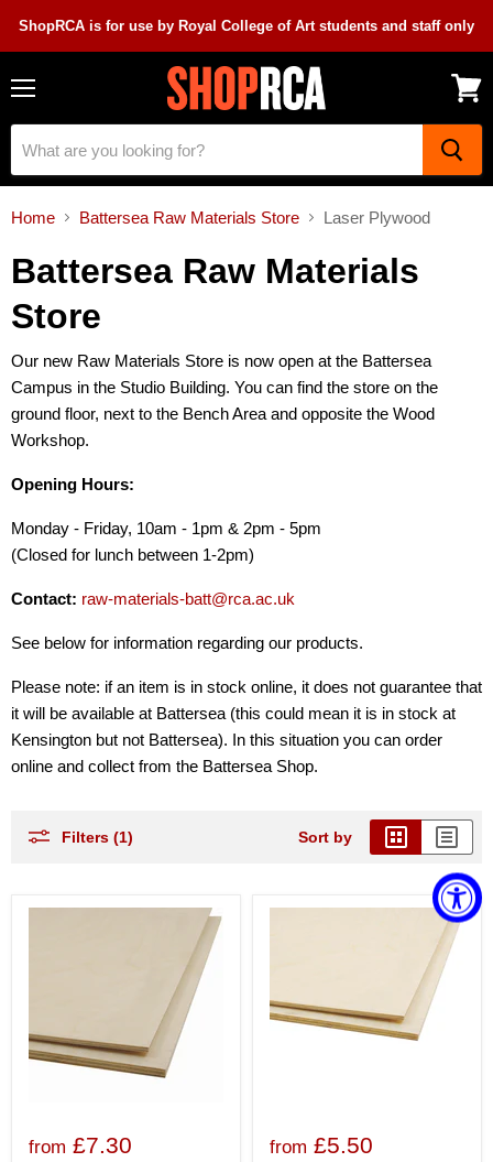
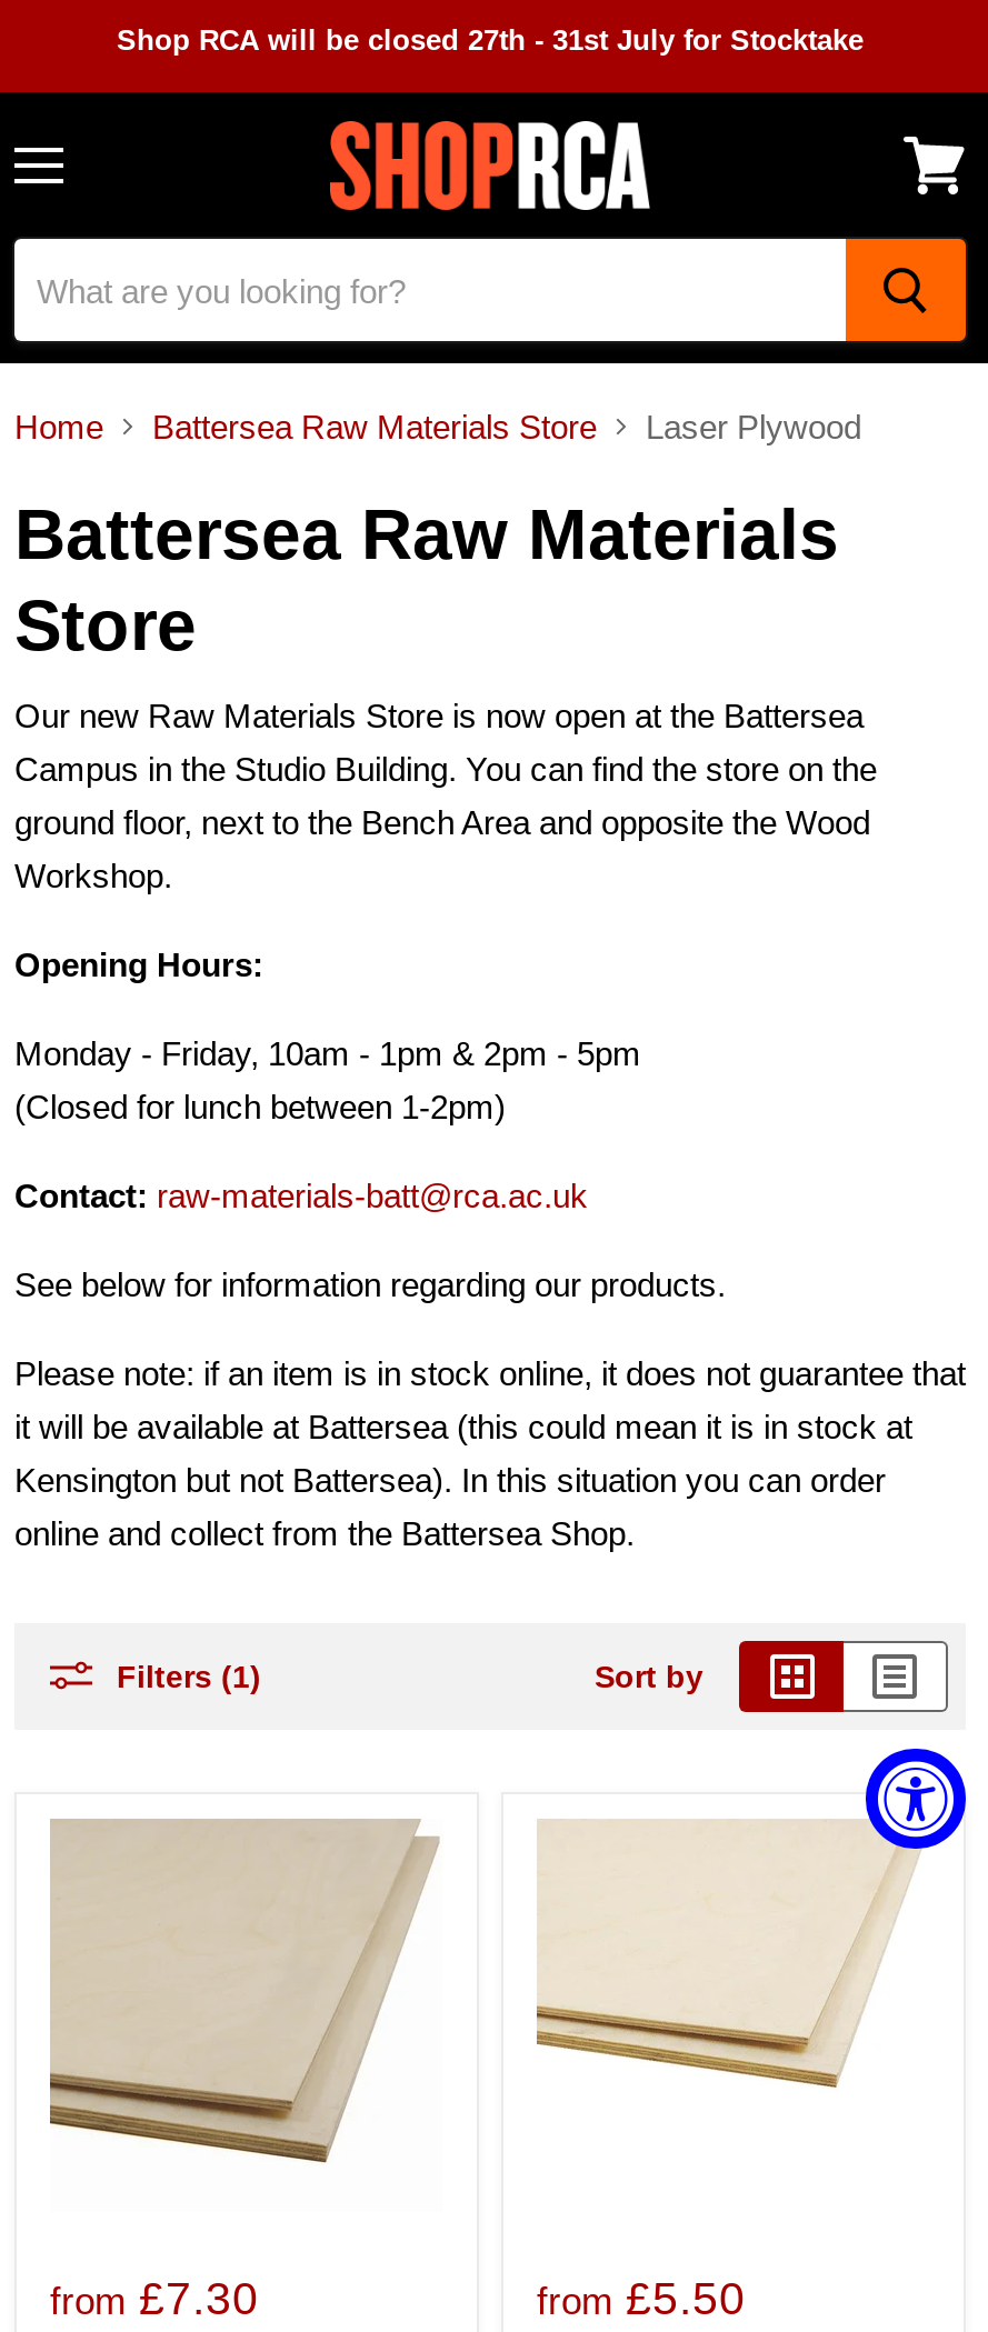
- ShopRCA is for use by Royal College of Art students and staff only
+ Shop RCA will be closed 27th - 31st July for Stocktake
